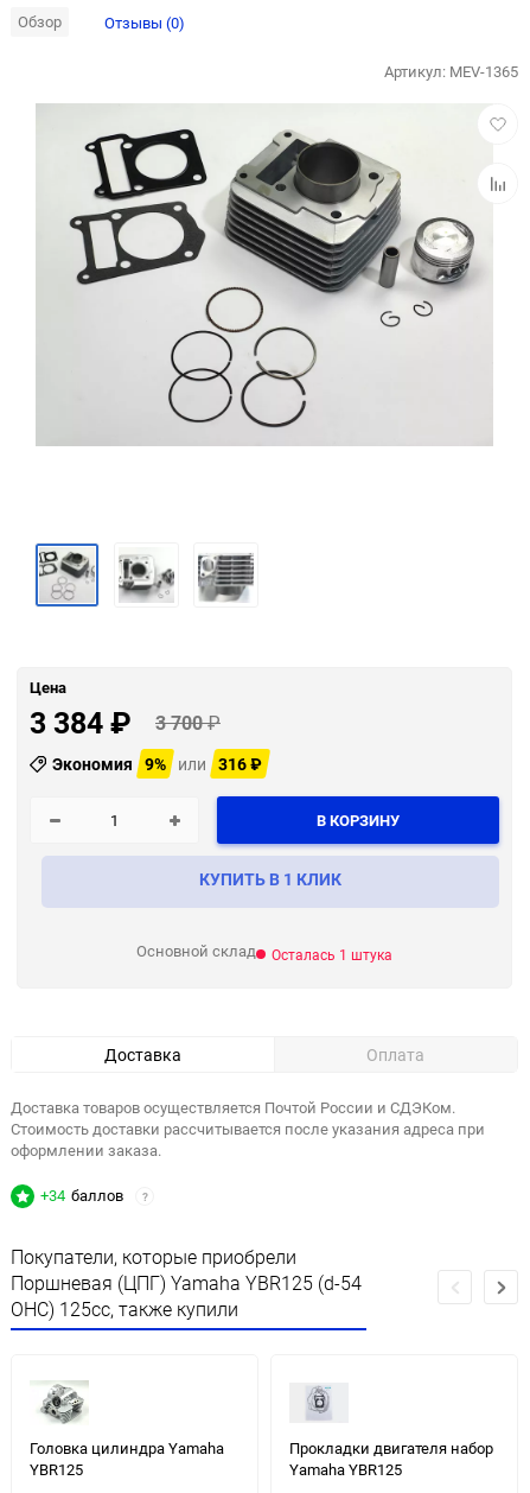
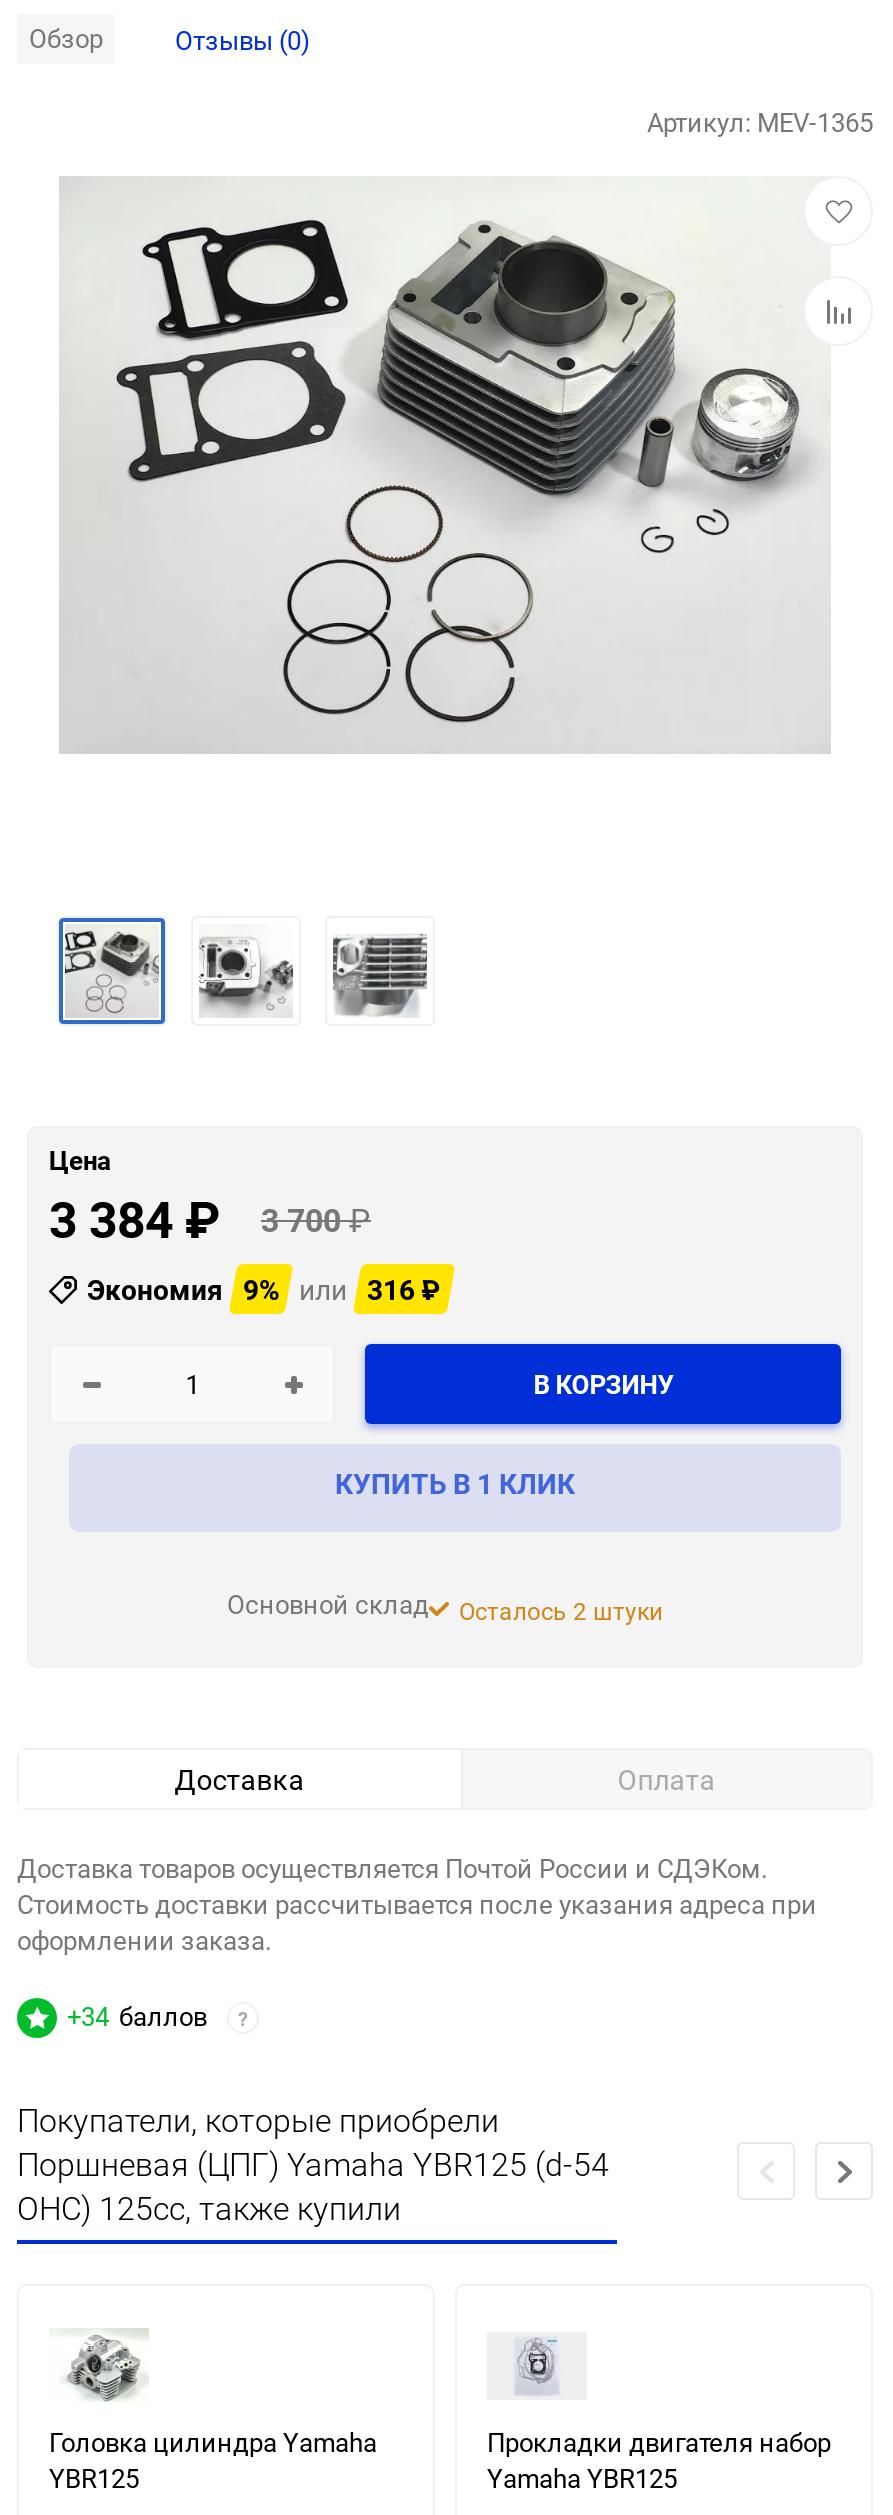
- Осталась 1 штука
+ Осталось 2 штуки
